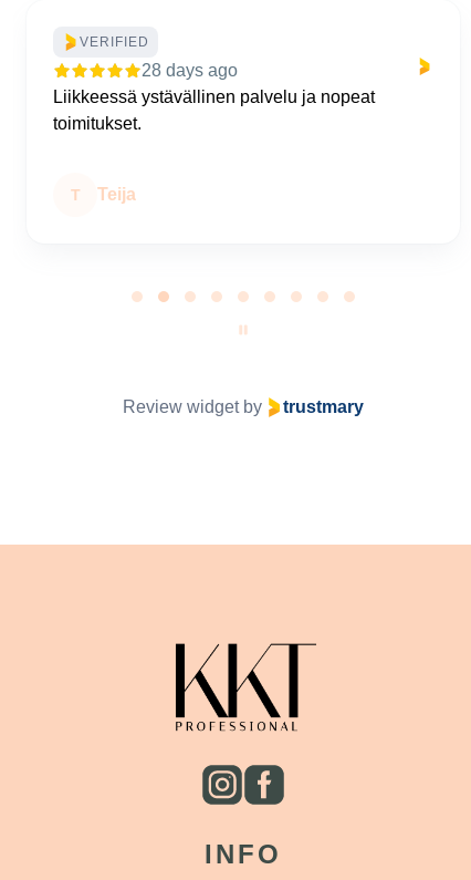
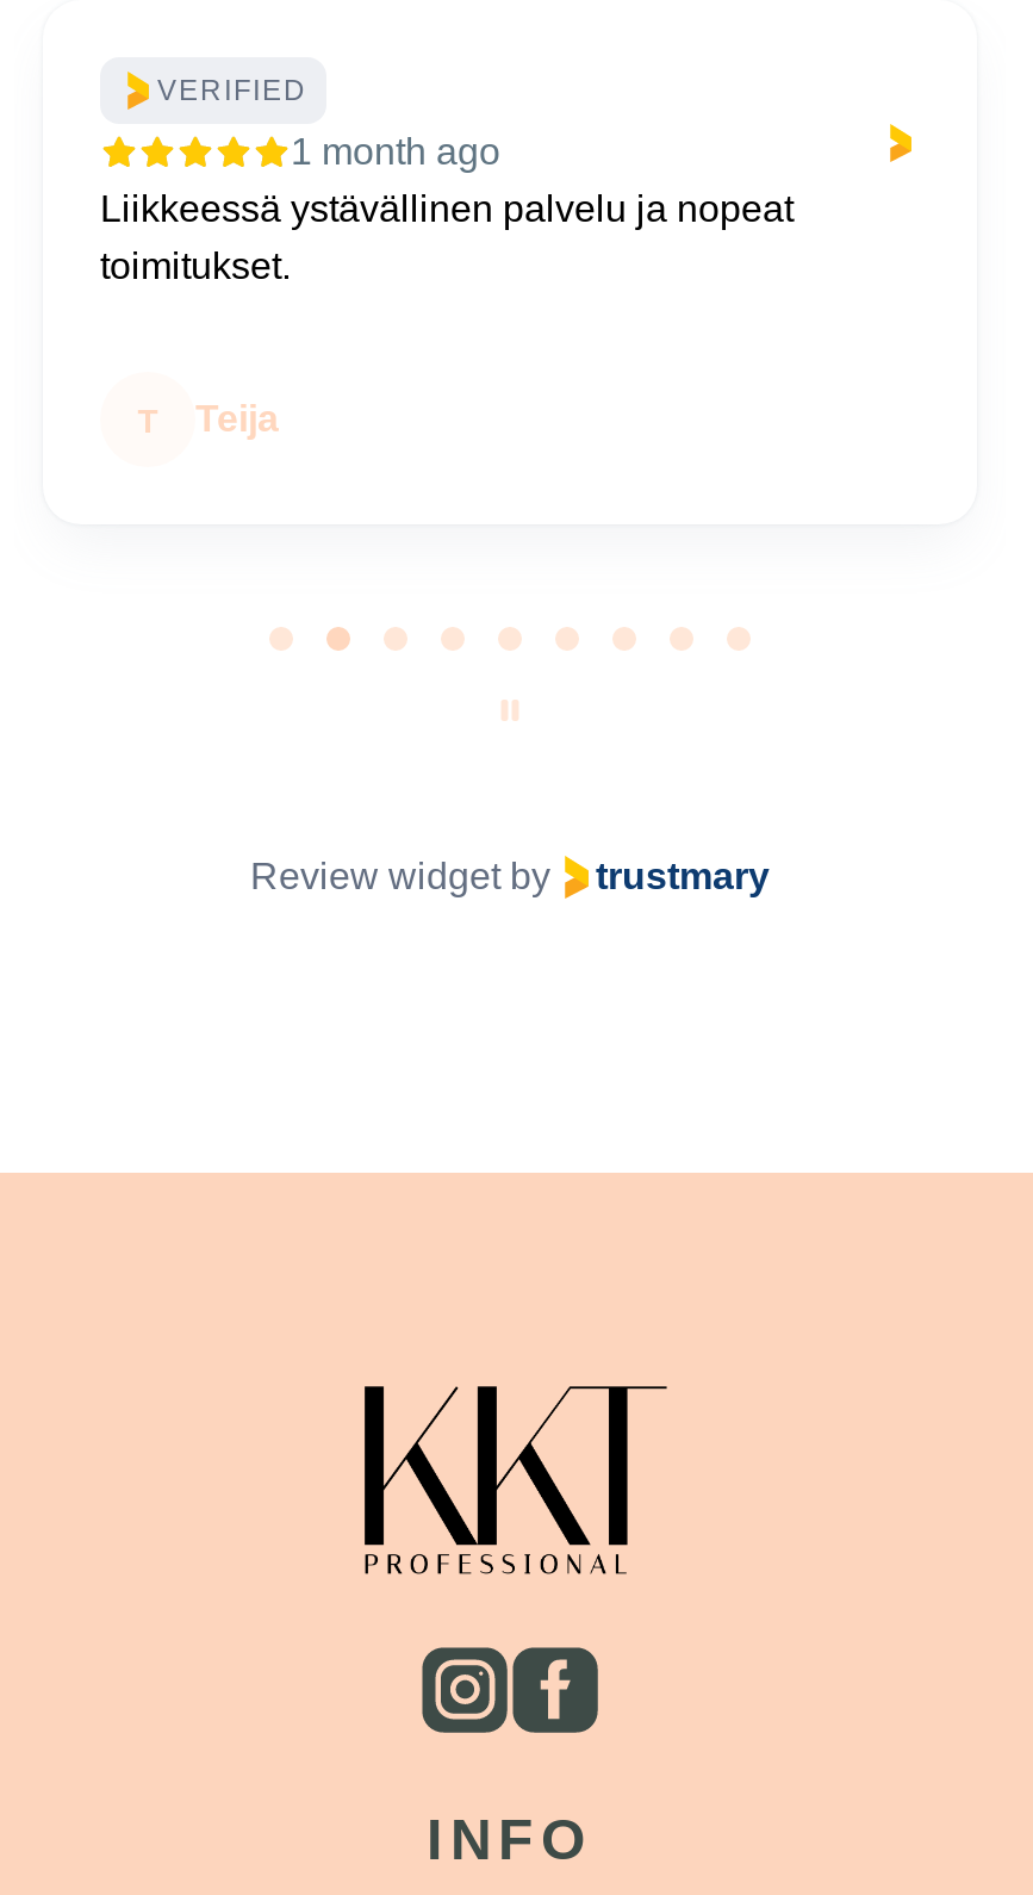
- 28 days ago
+ 1 month ago
